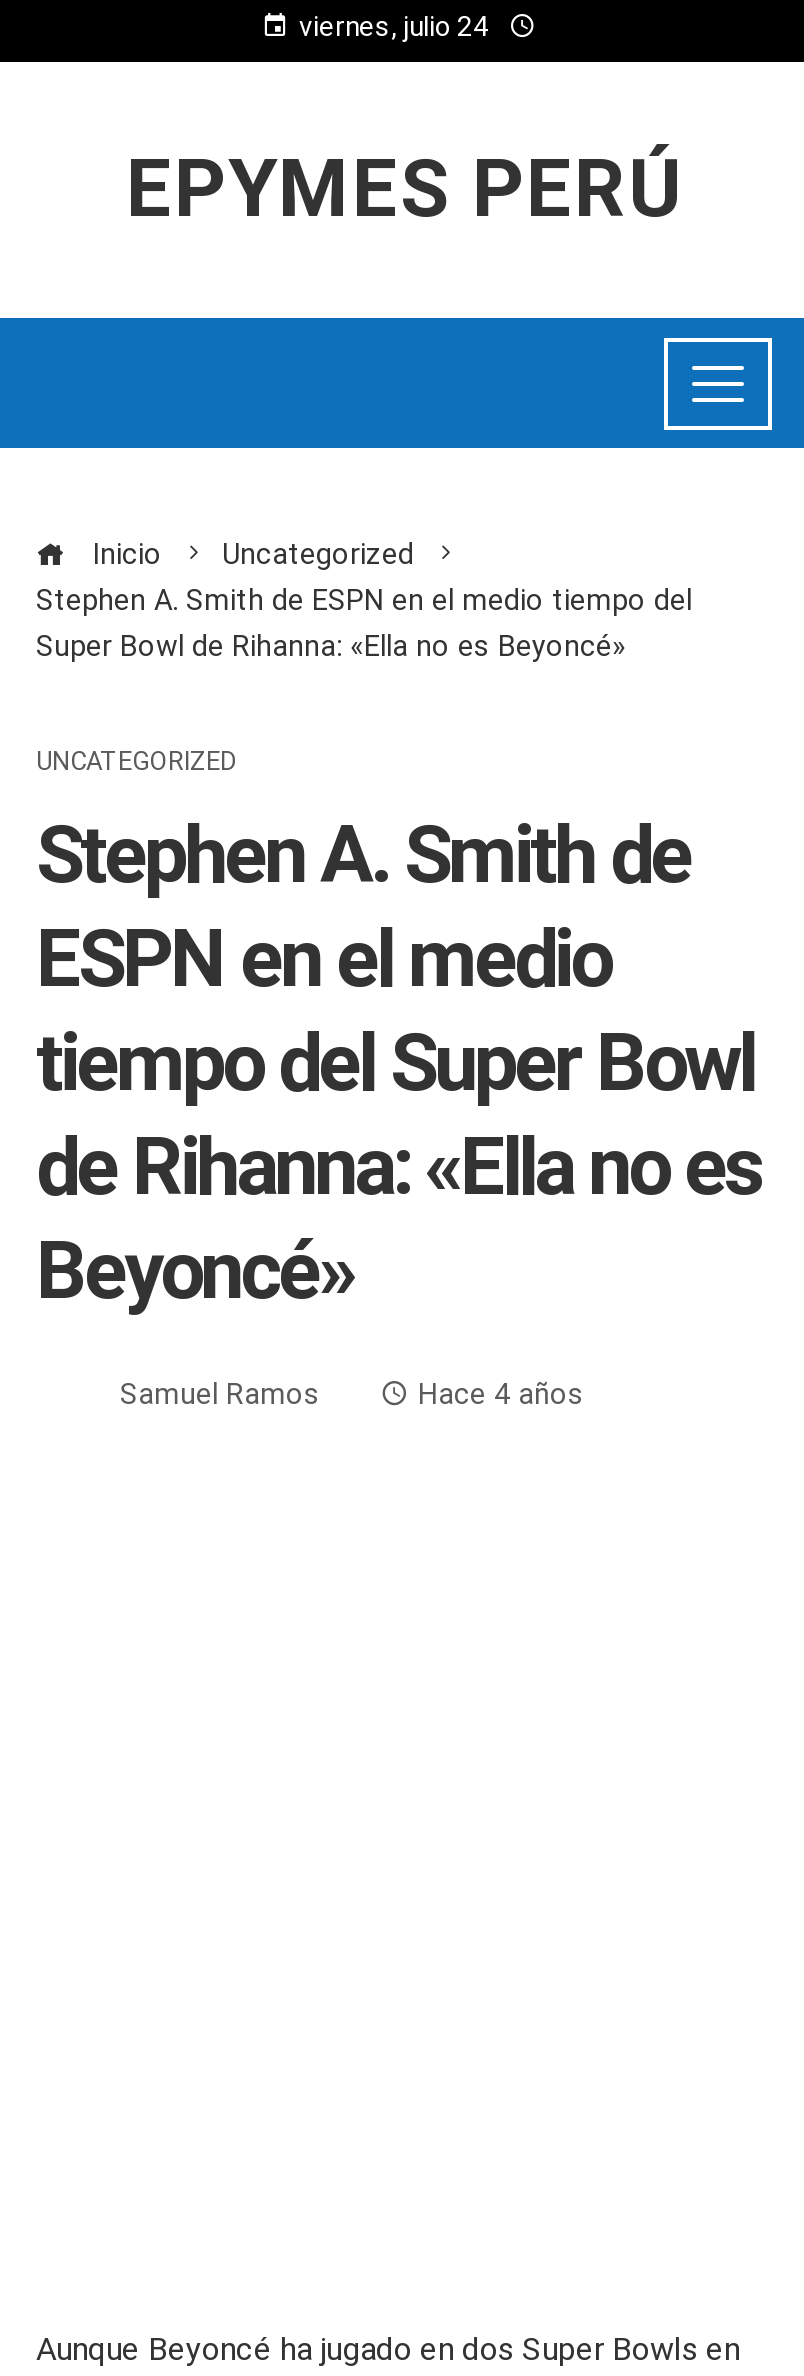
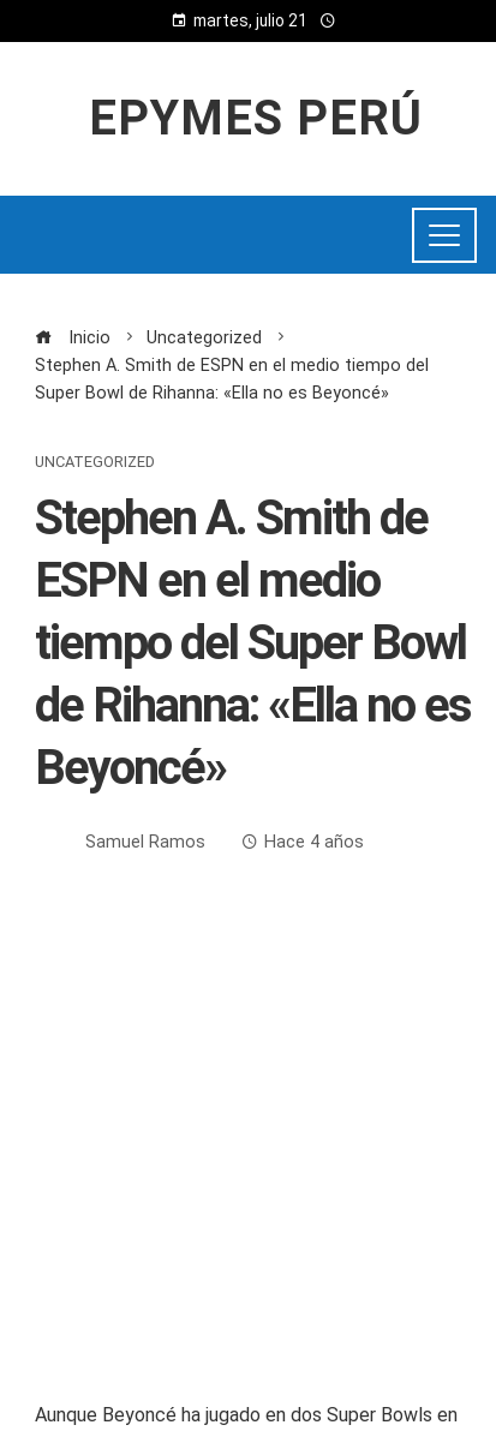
- viernes, julio 24
+ martes, julio 21
